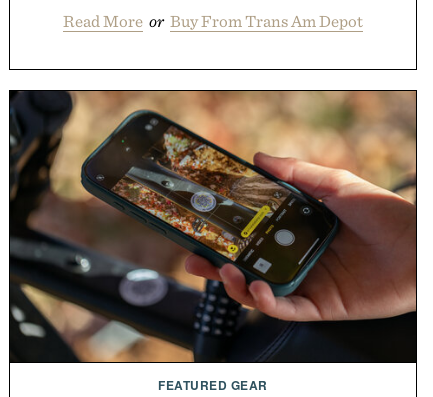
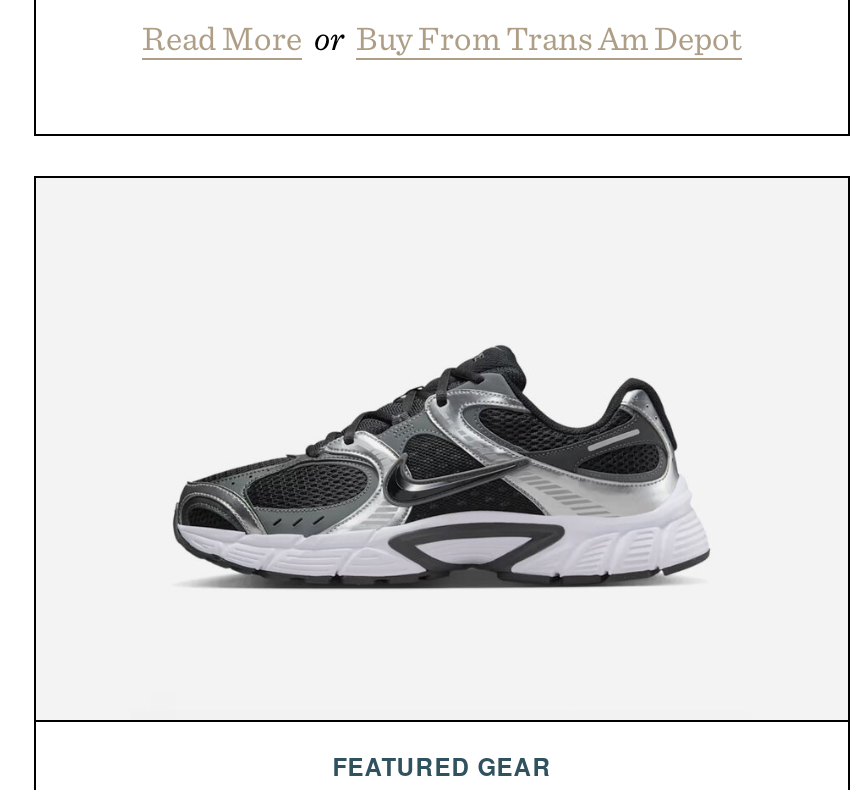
- [image]
+ [image]
